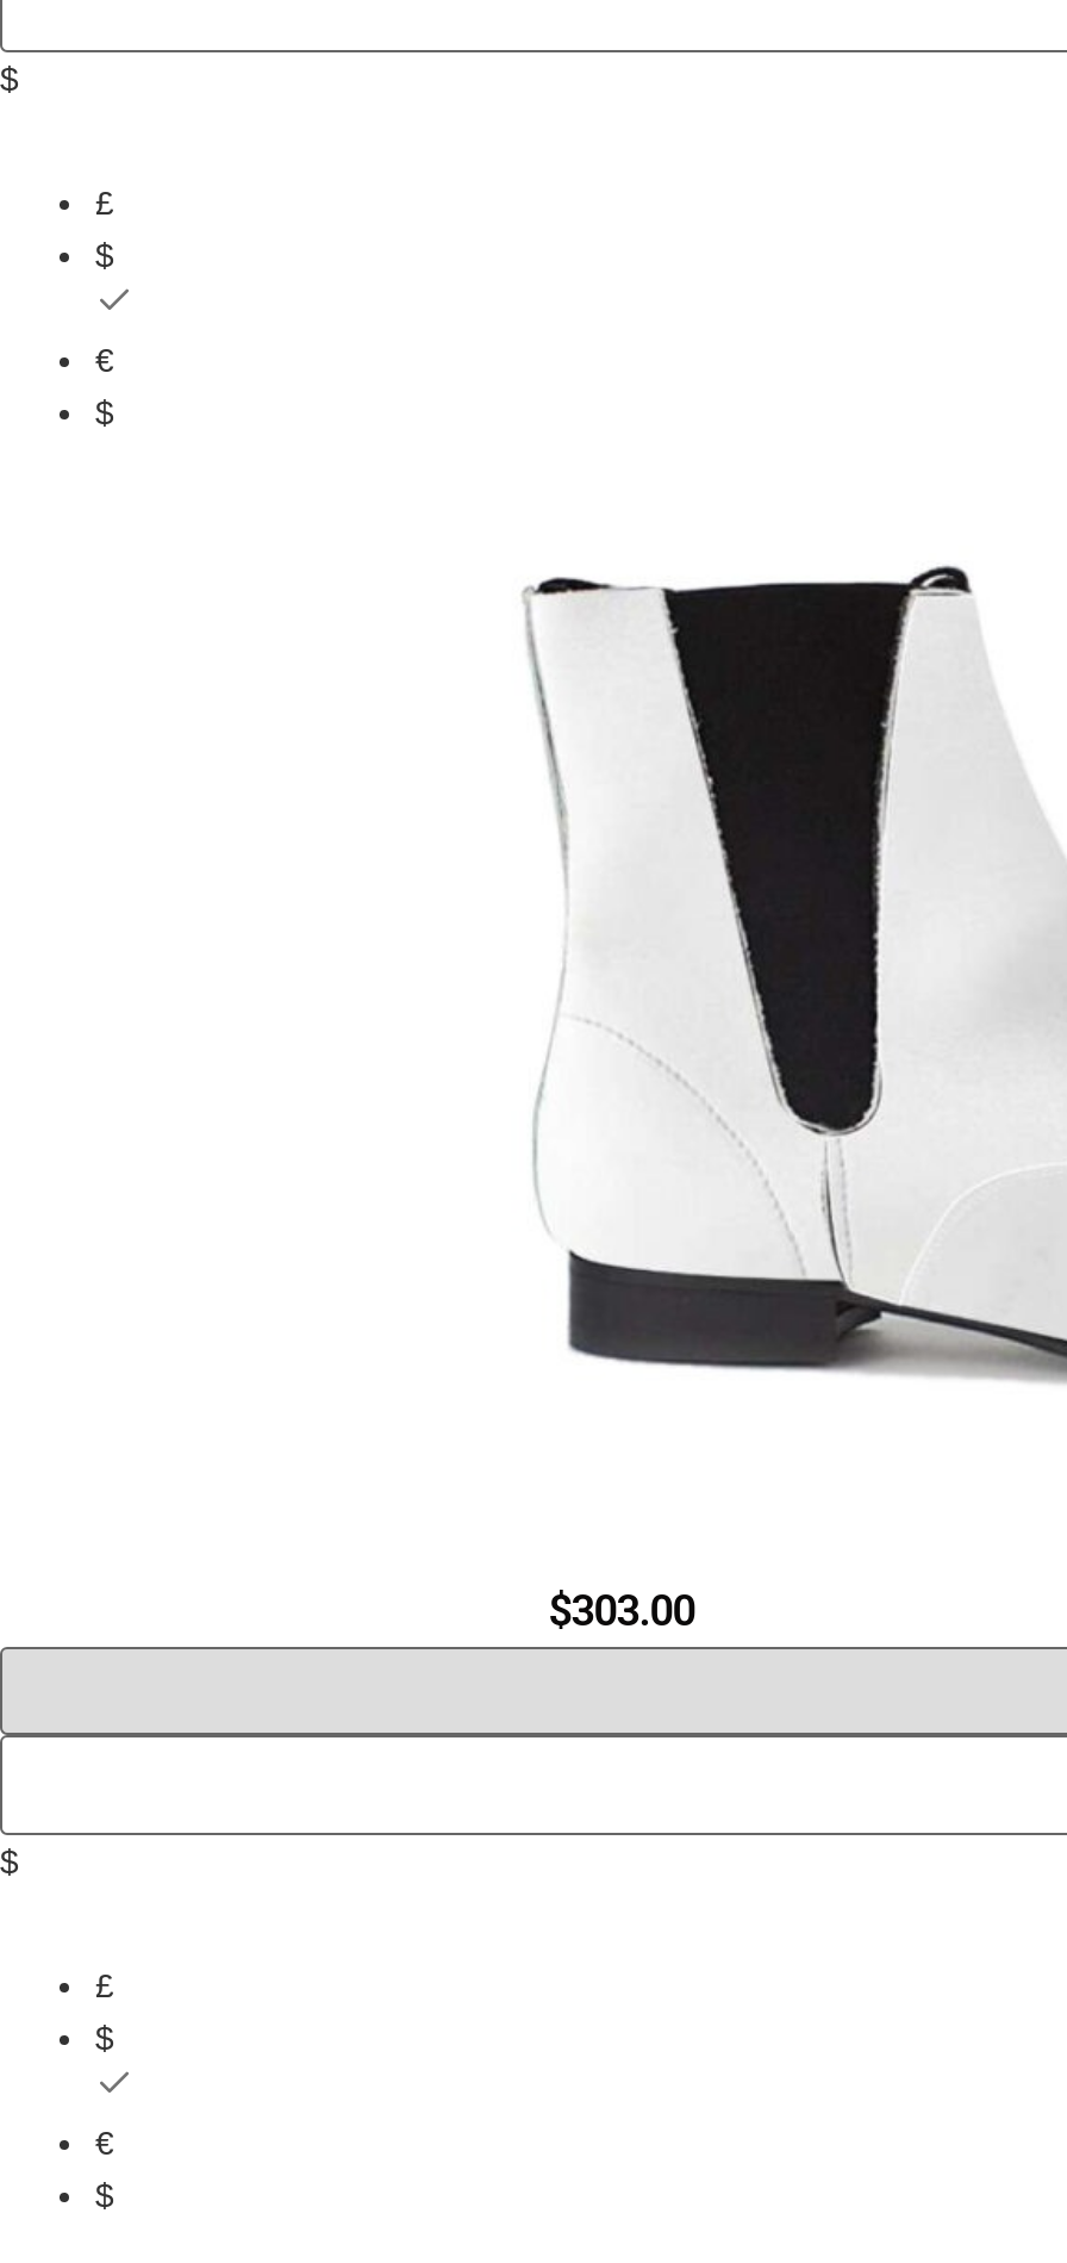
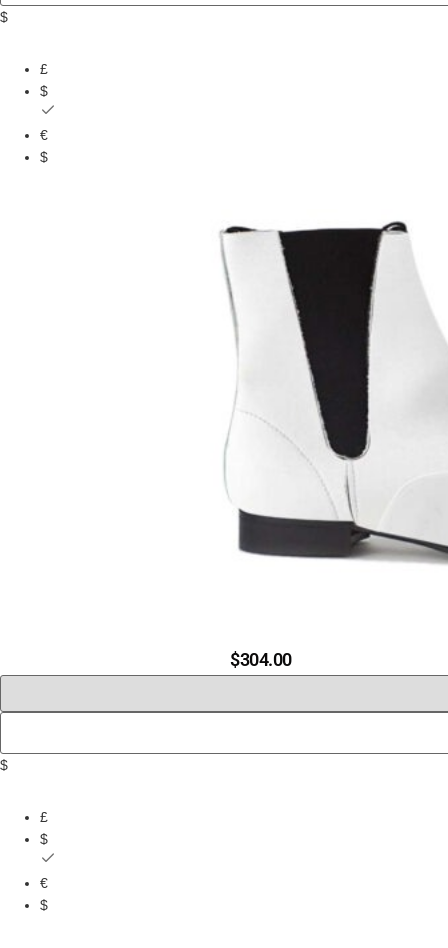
- $303.00
+ $304.00
